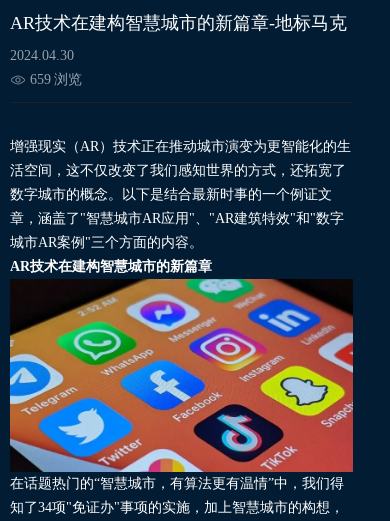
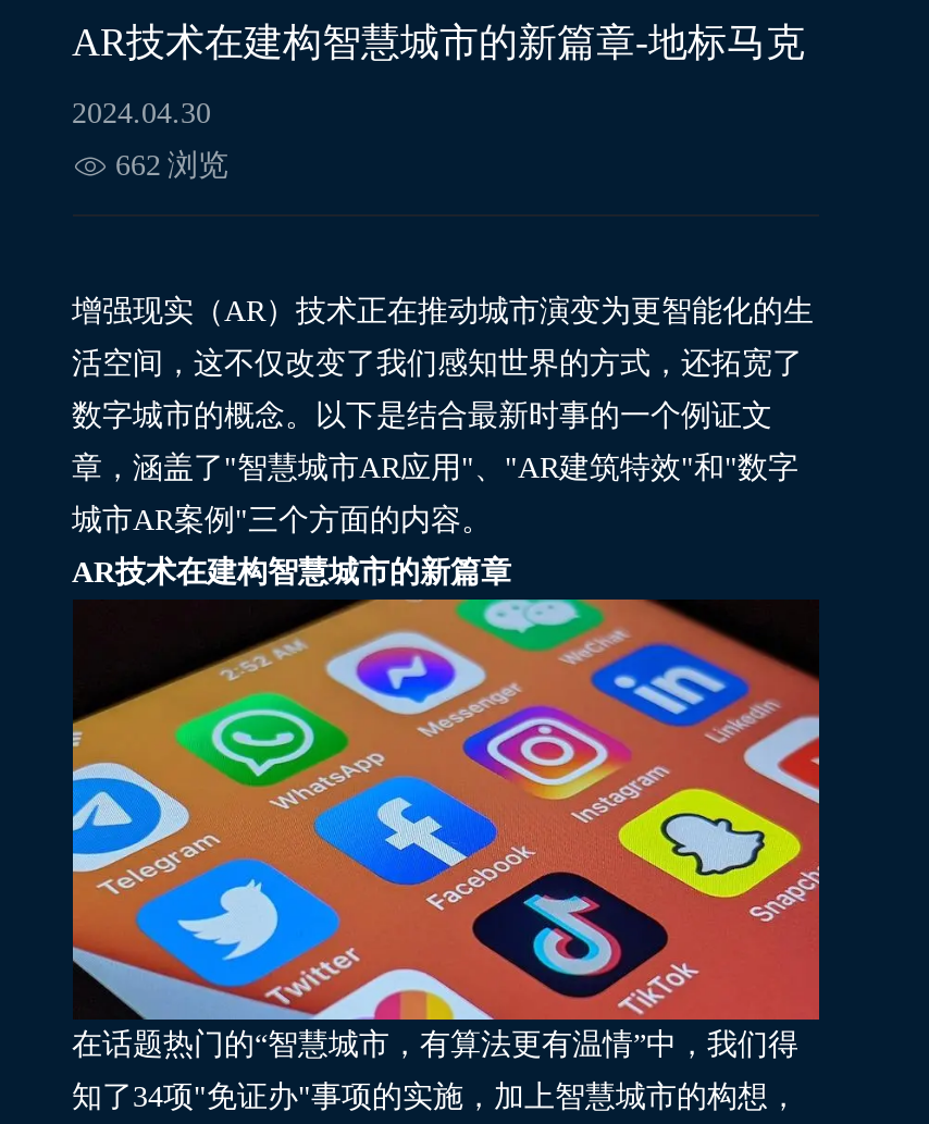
- 659 浏览
+ 662 浏览
